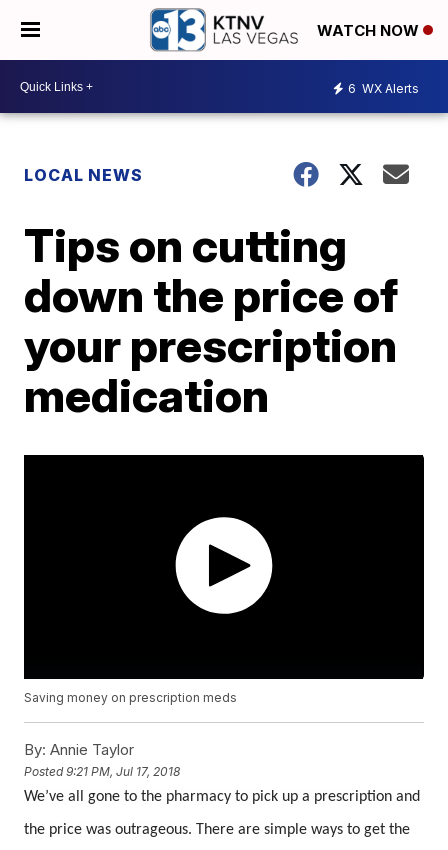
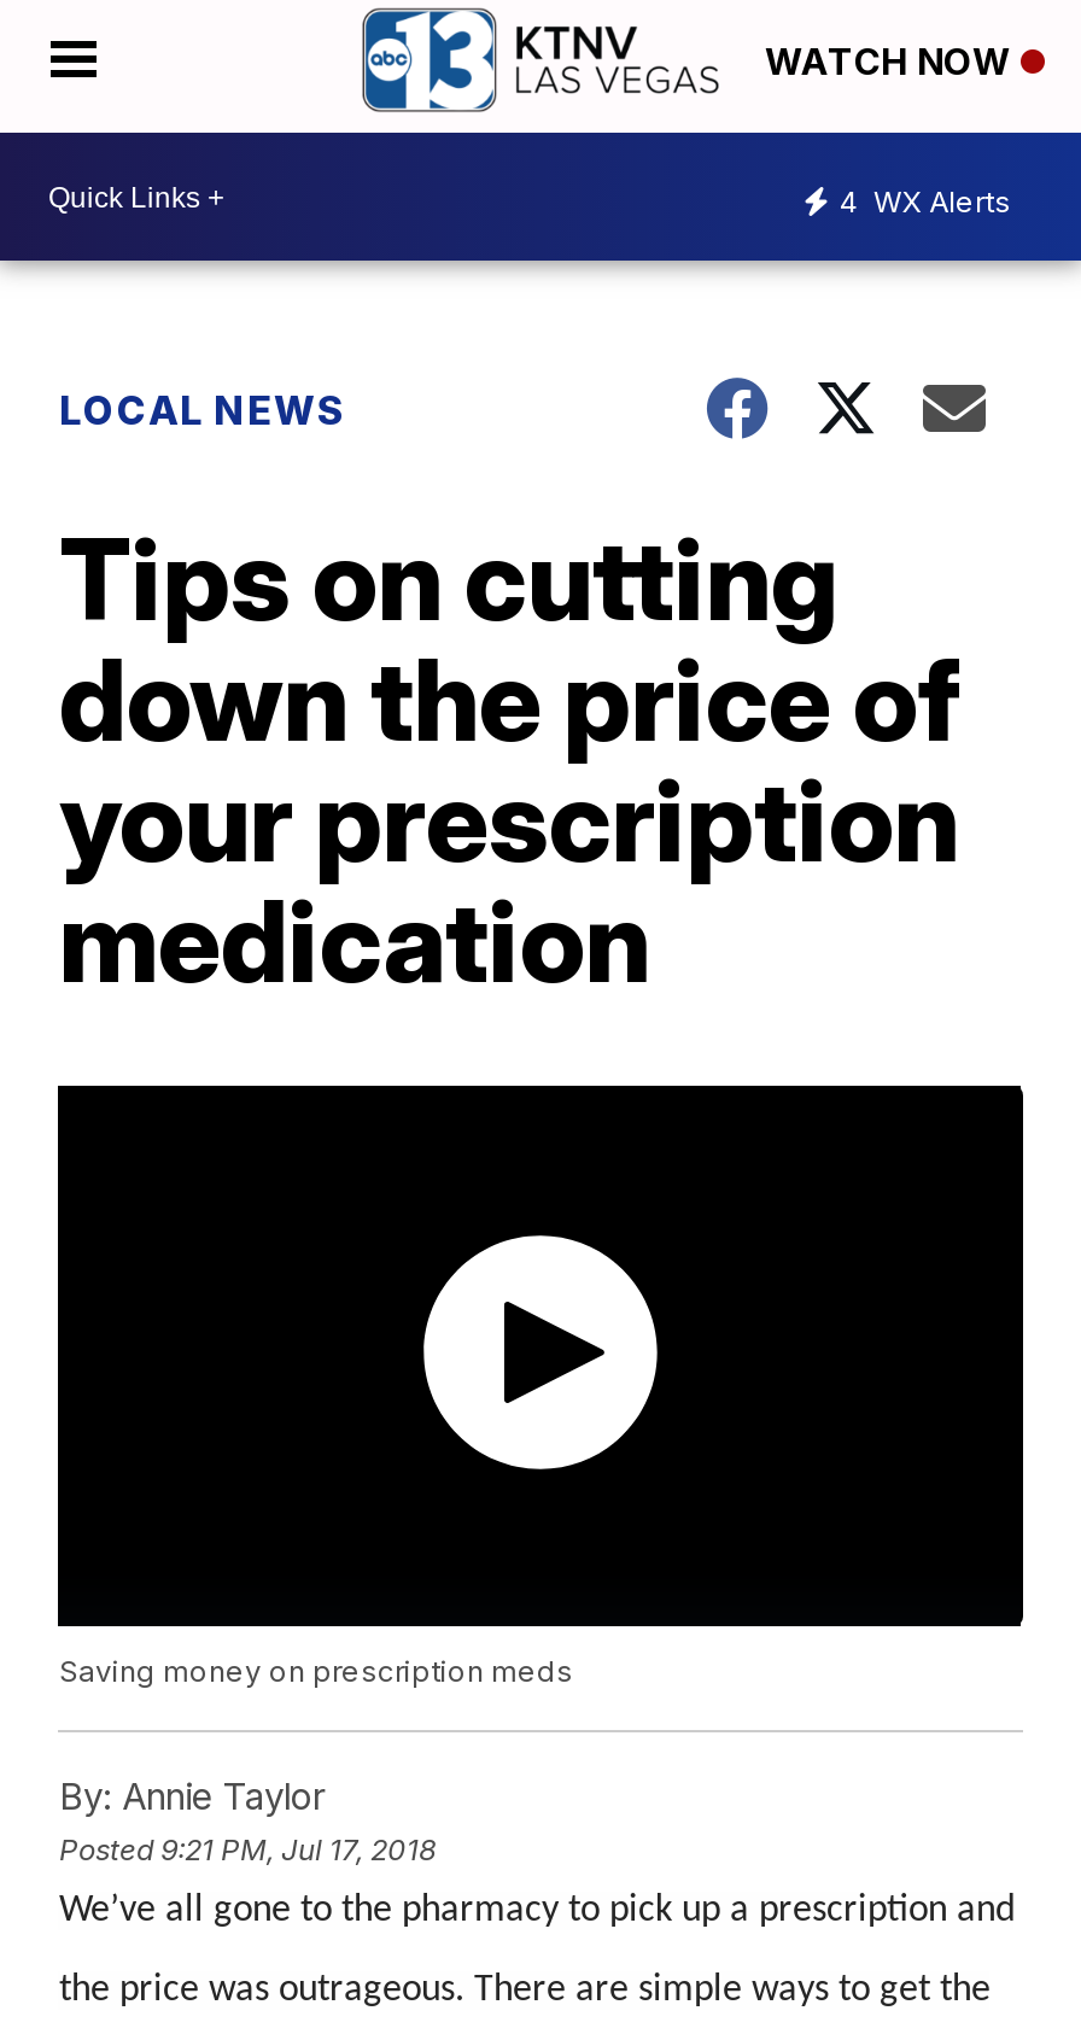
- 6 WX Alerts
+ 4 WX Alerts
